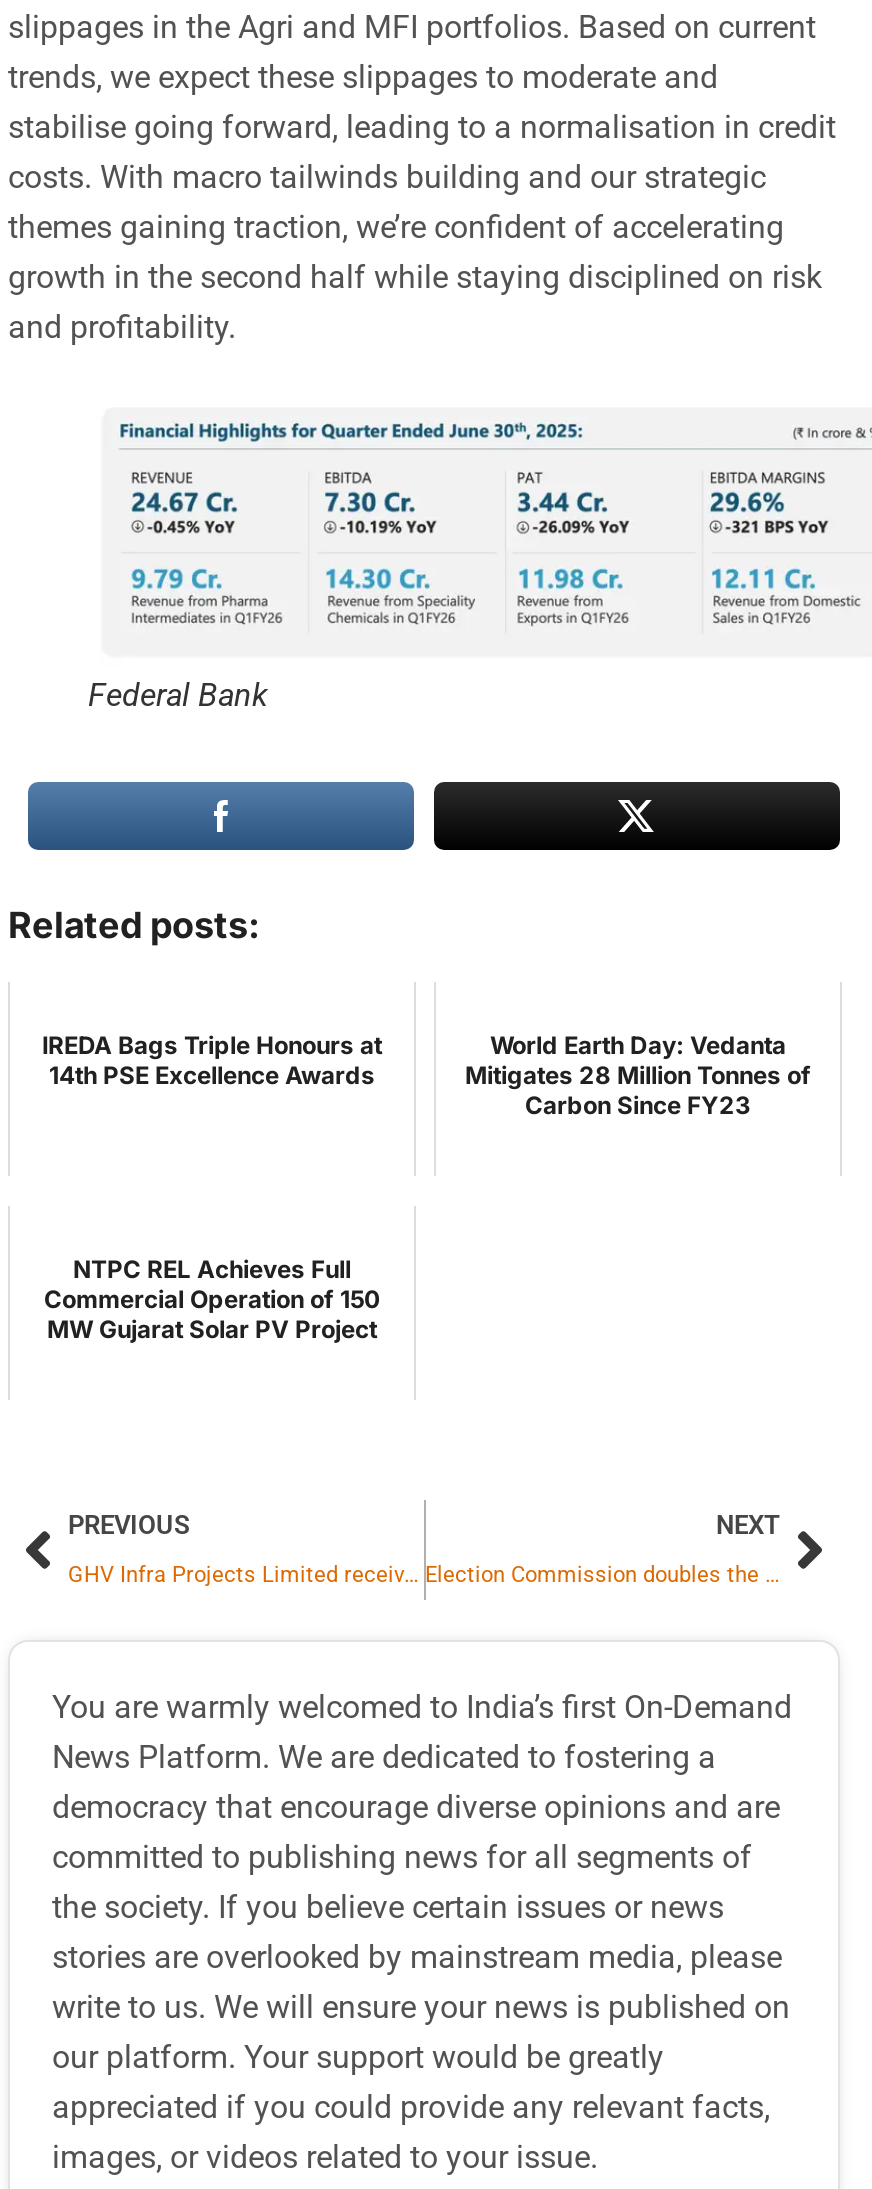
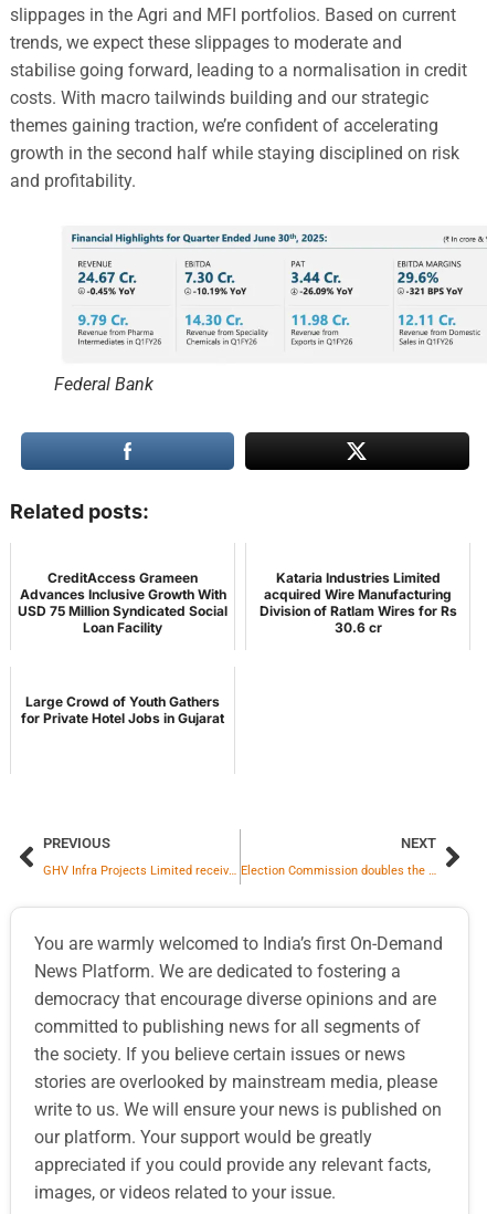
- IREDA Bags Triple Honours at
- 14th PSE Excellence Awards
+ CreditAccess Grameen
+ Advances Inclusive Growth With
+ USD 75 Million Syndicated Social
+ Loan Facility

- World Earth Day: Vedanta
- Mitigates 28 Million Tonnes of
- Carbon Since FY23
+ Kataria Industries Limited
+ acquired Wire Manufacturing
+ Division of Ratlam Wires for Rs
+ 30.6 cr

- NTPC REL Achieves Full
- Commercial Operation of 150
- MW Gujarat Solar PV Project
+ Large Crowd of Youth Gathers
+ for Private Hotel Jobs in Gujarat
